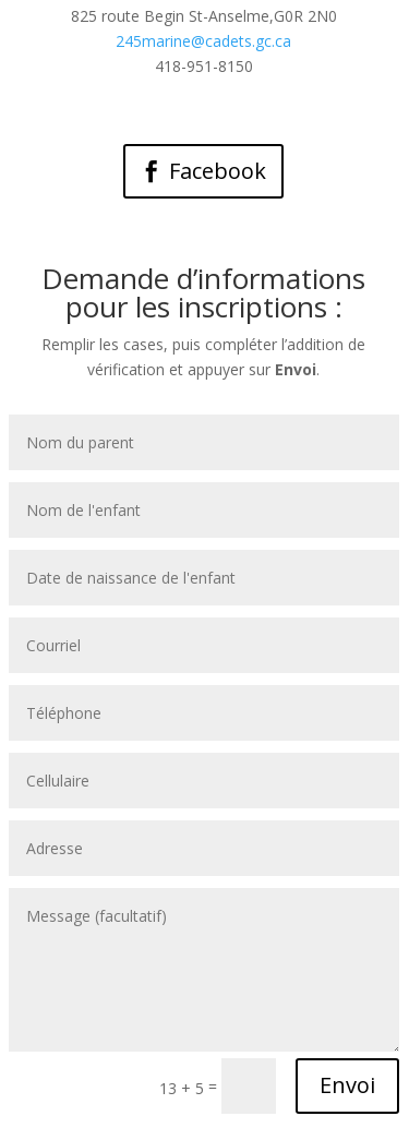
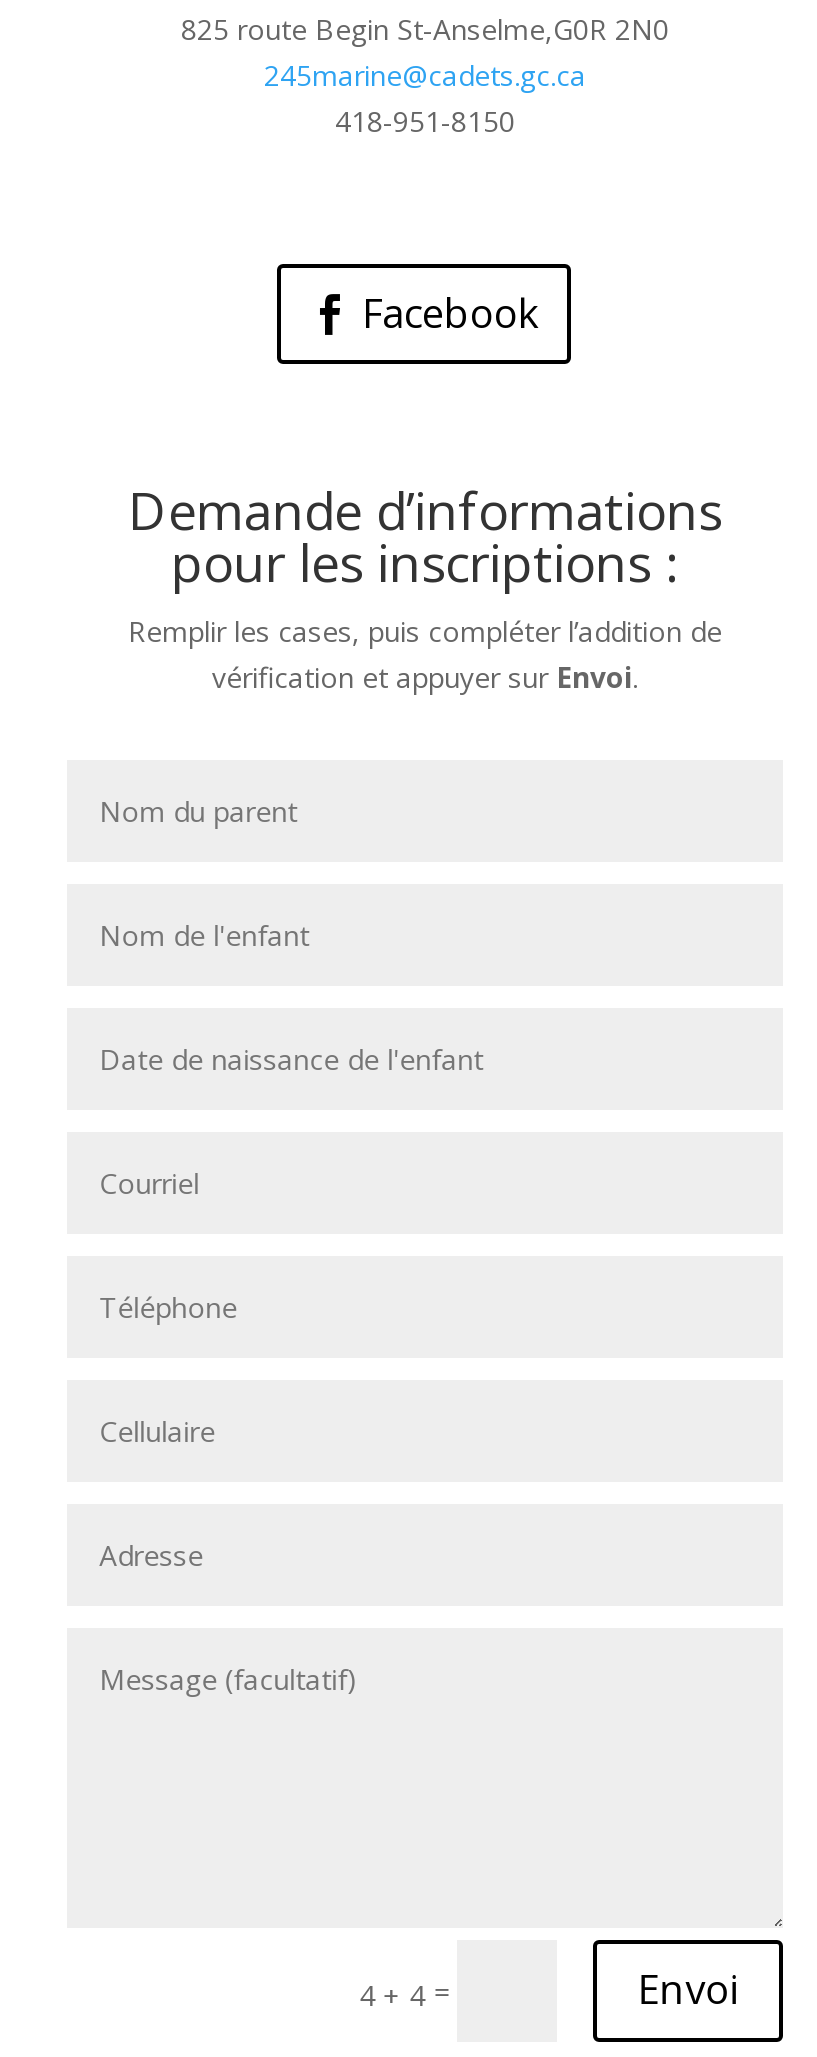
- 13 + 5 =
+ 4 + 4 =
